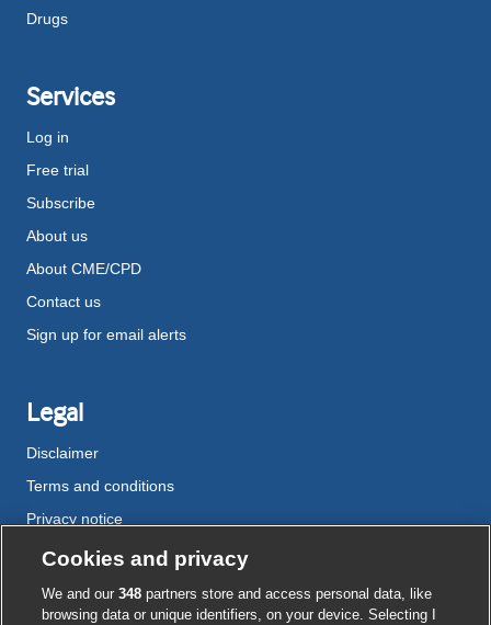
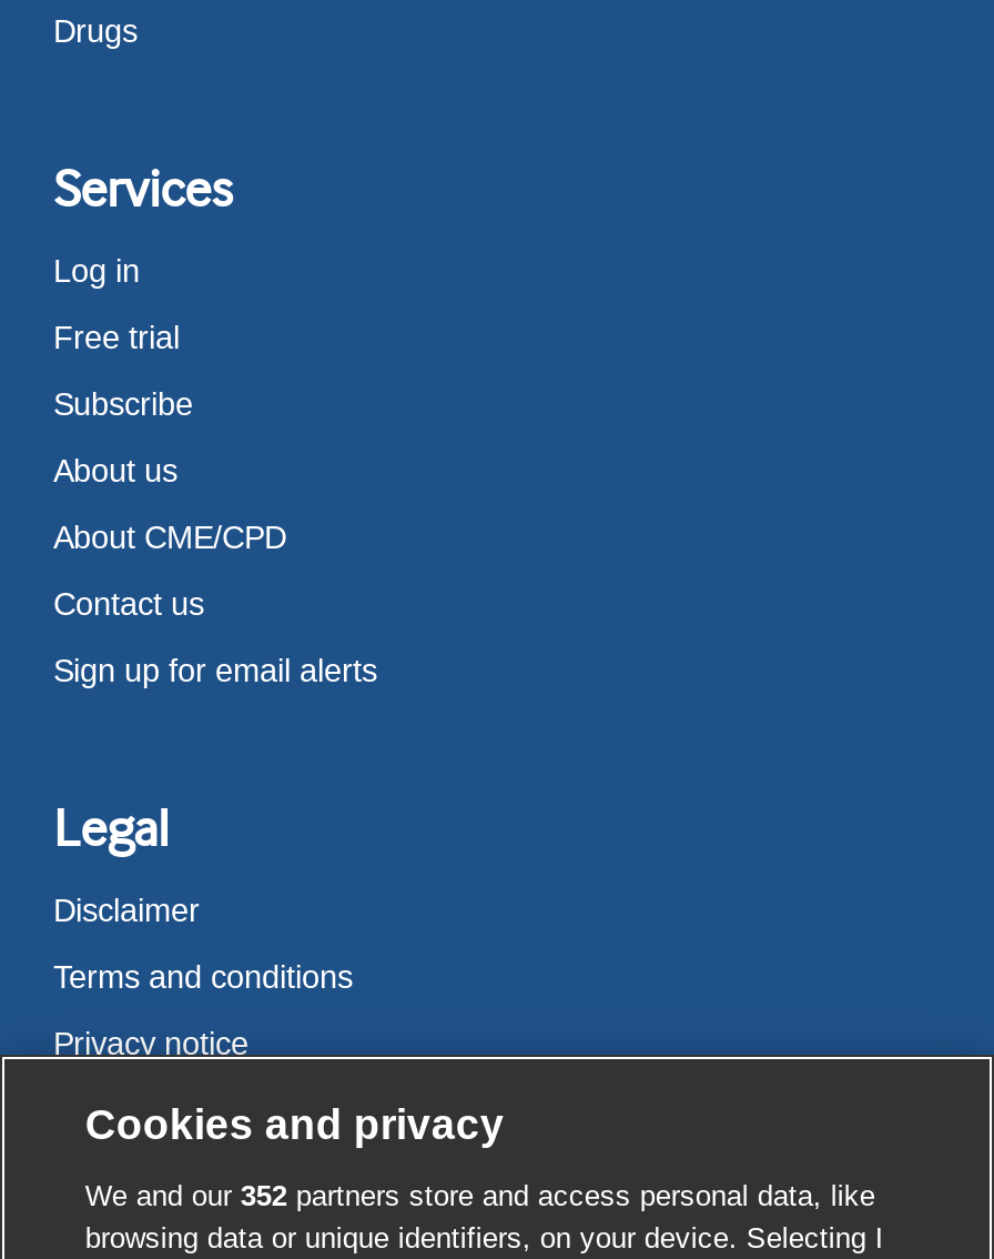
- We and our 348 partners store and access personal data, like
+ We and our 352 partners store and access personal data, like
